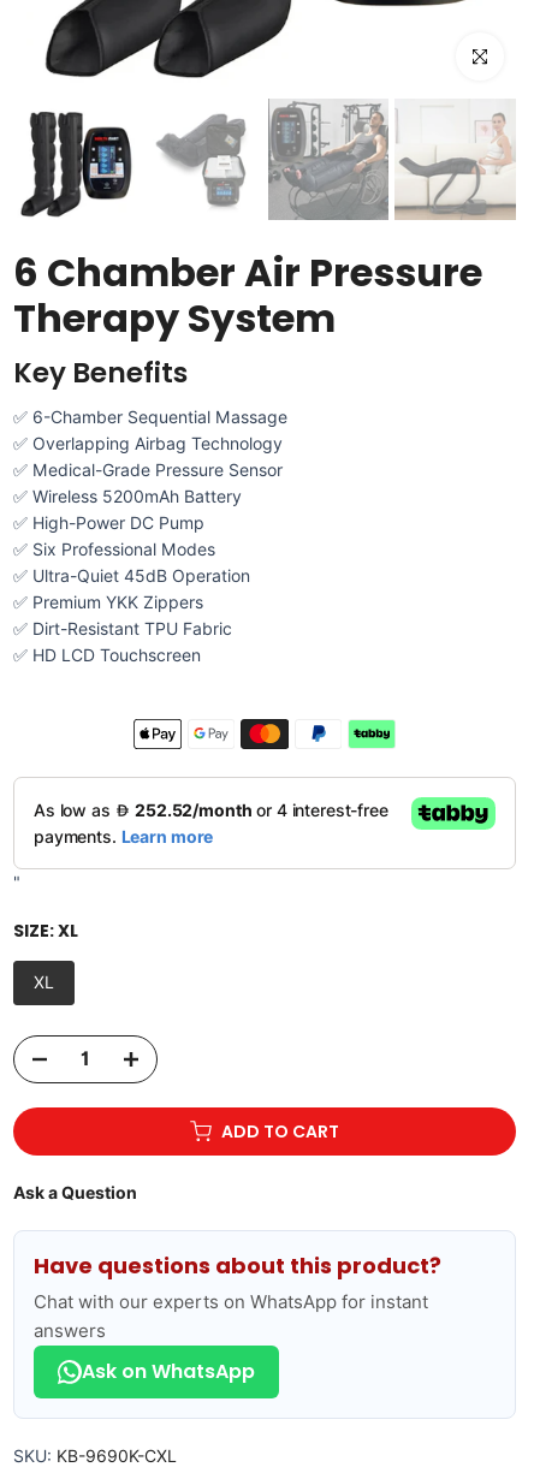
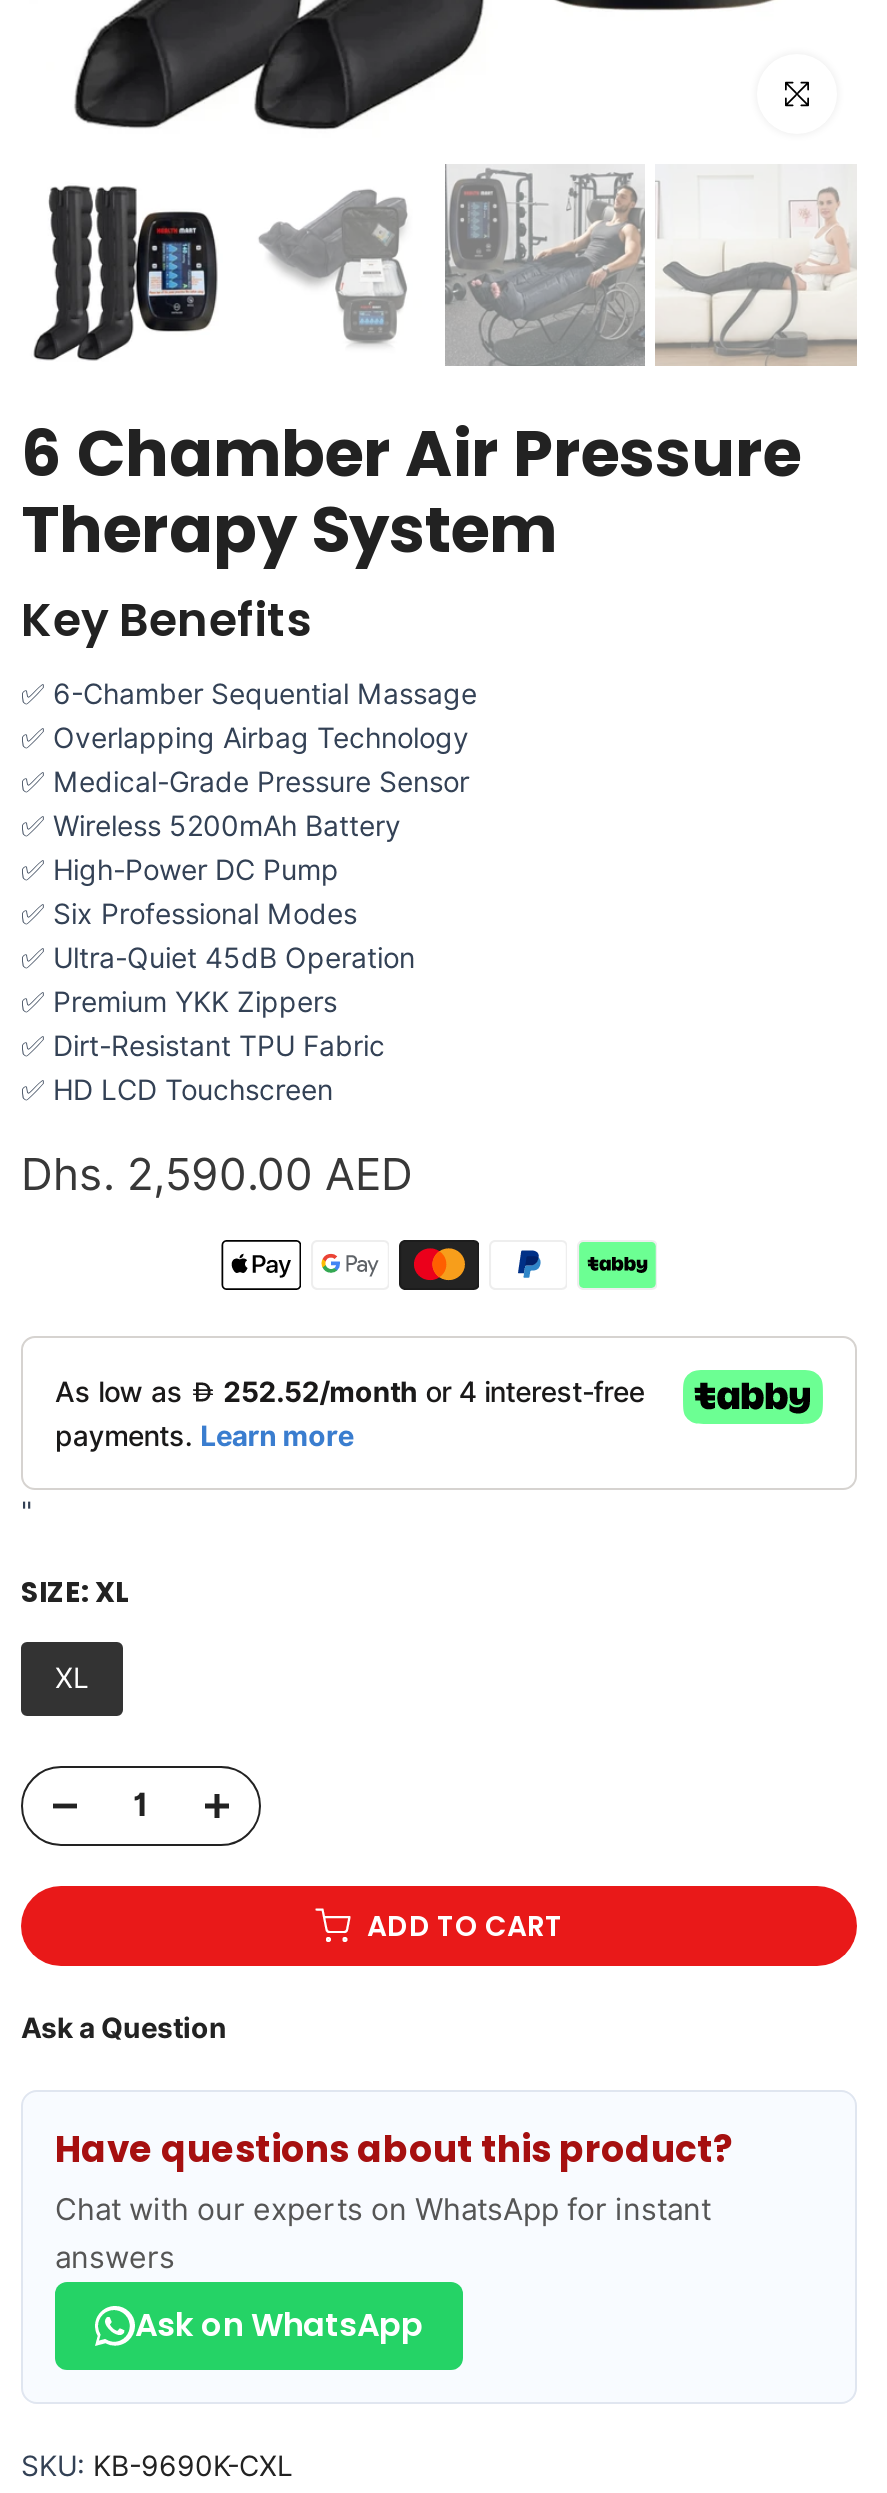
+ Dhs. 2,590.00 AED
